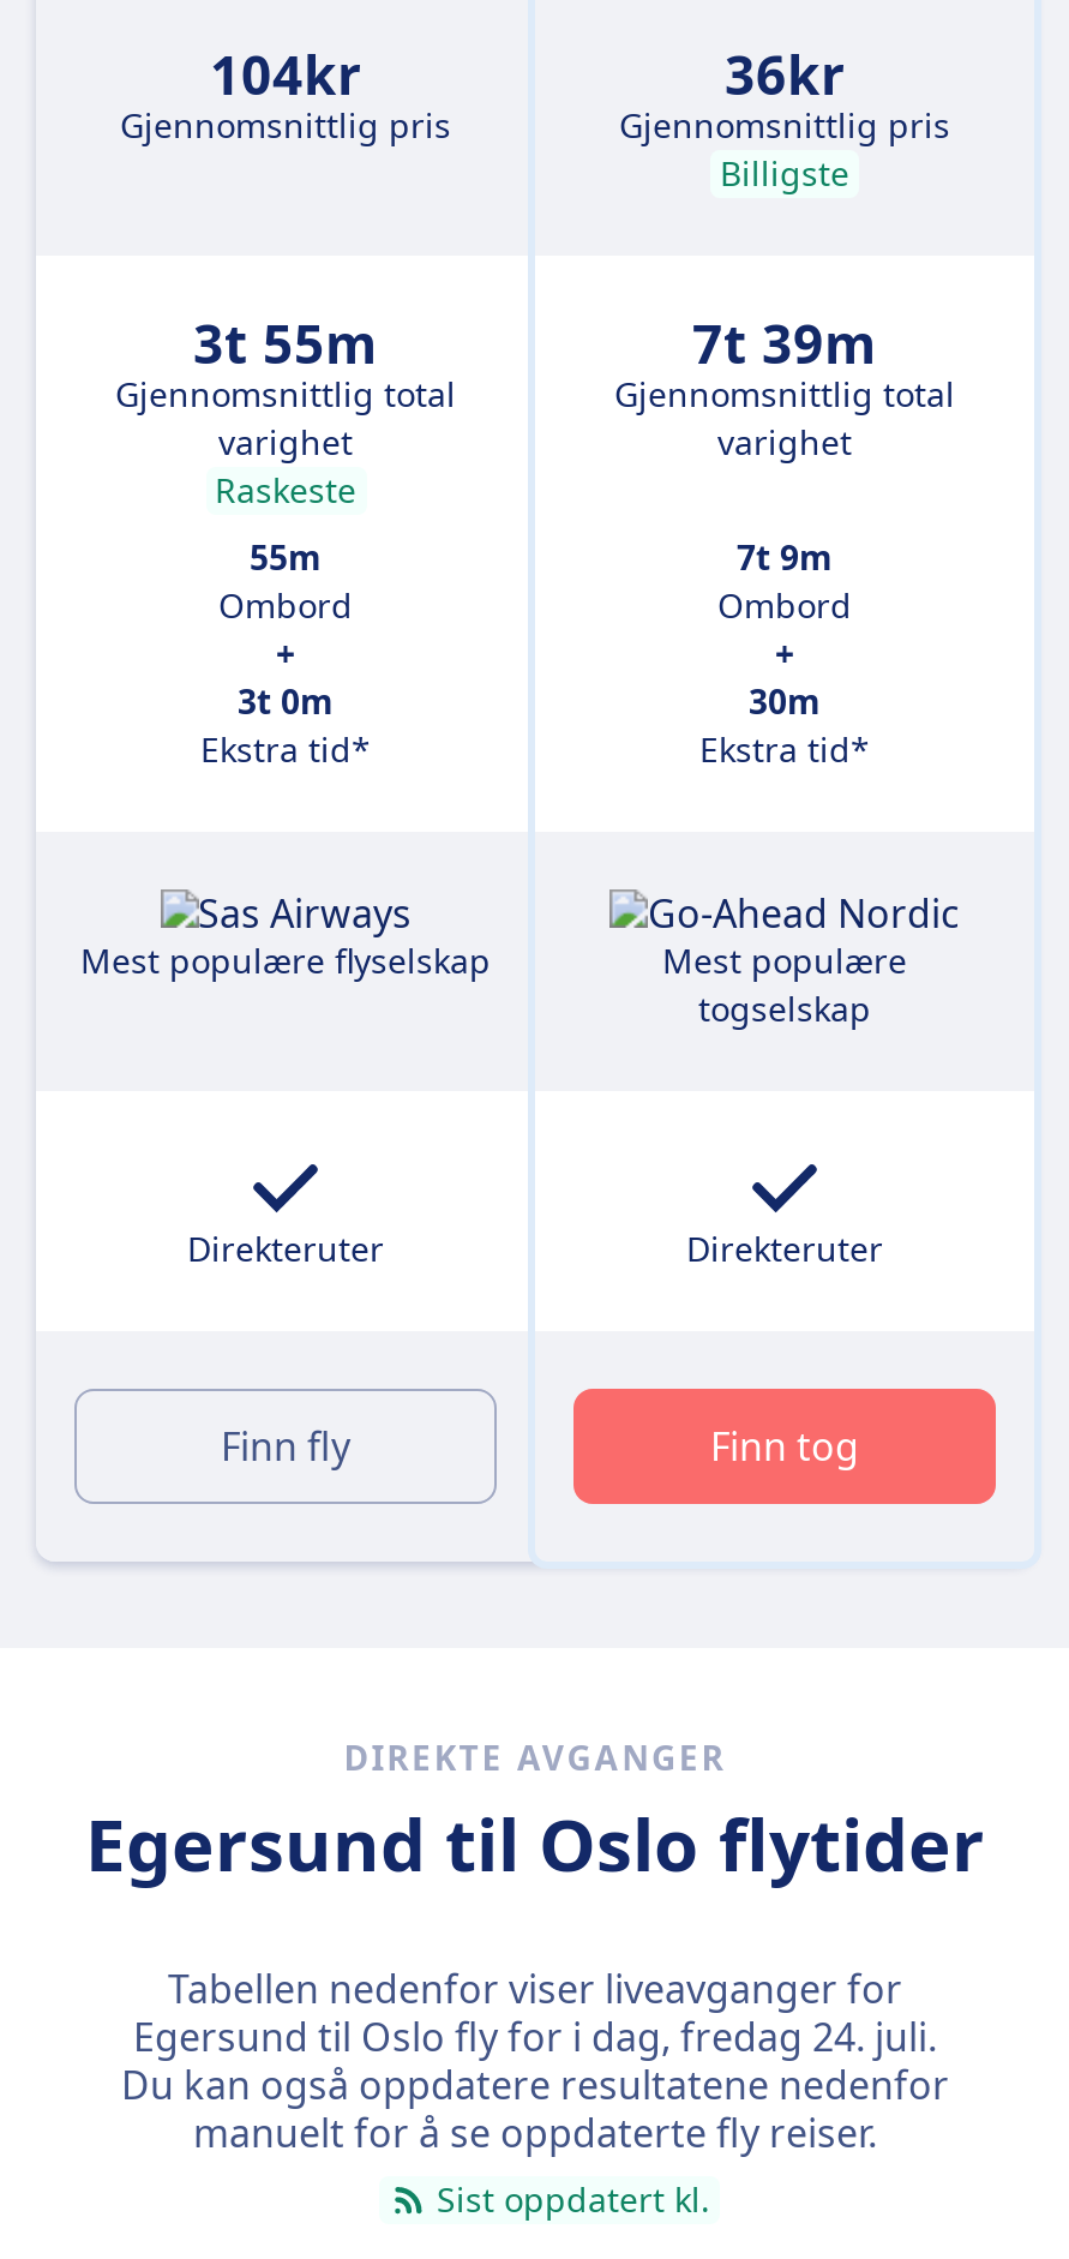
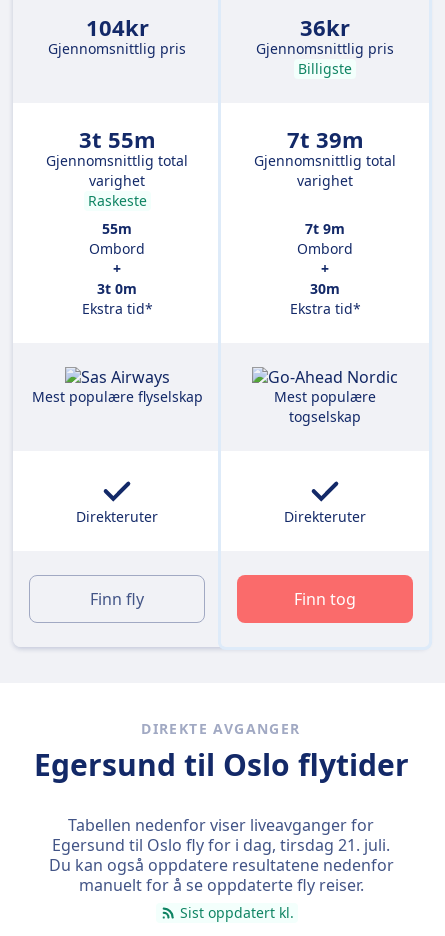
- Egersund til Oslo fly for i dag, fredag 24. juli.
+ Egersund til Oslo fly for i dag, tirsdag 21. juli.
